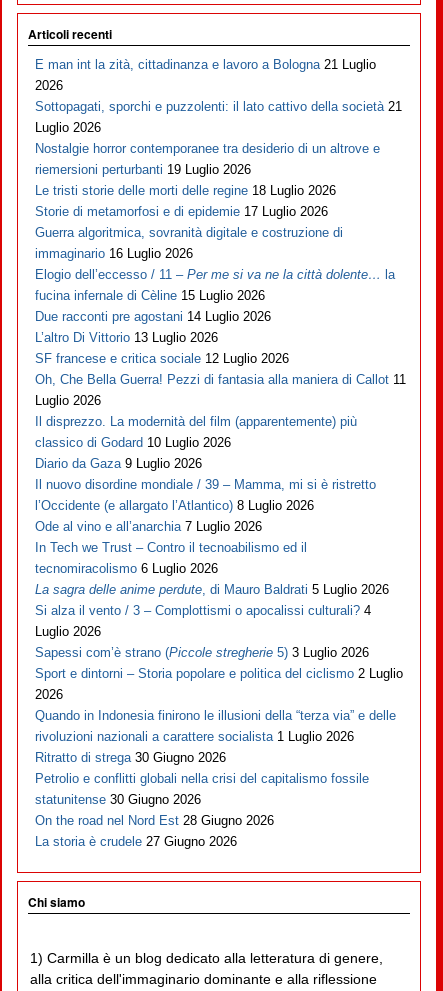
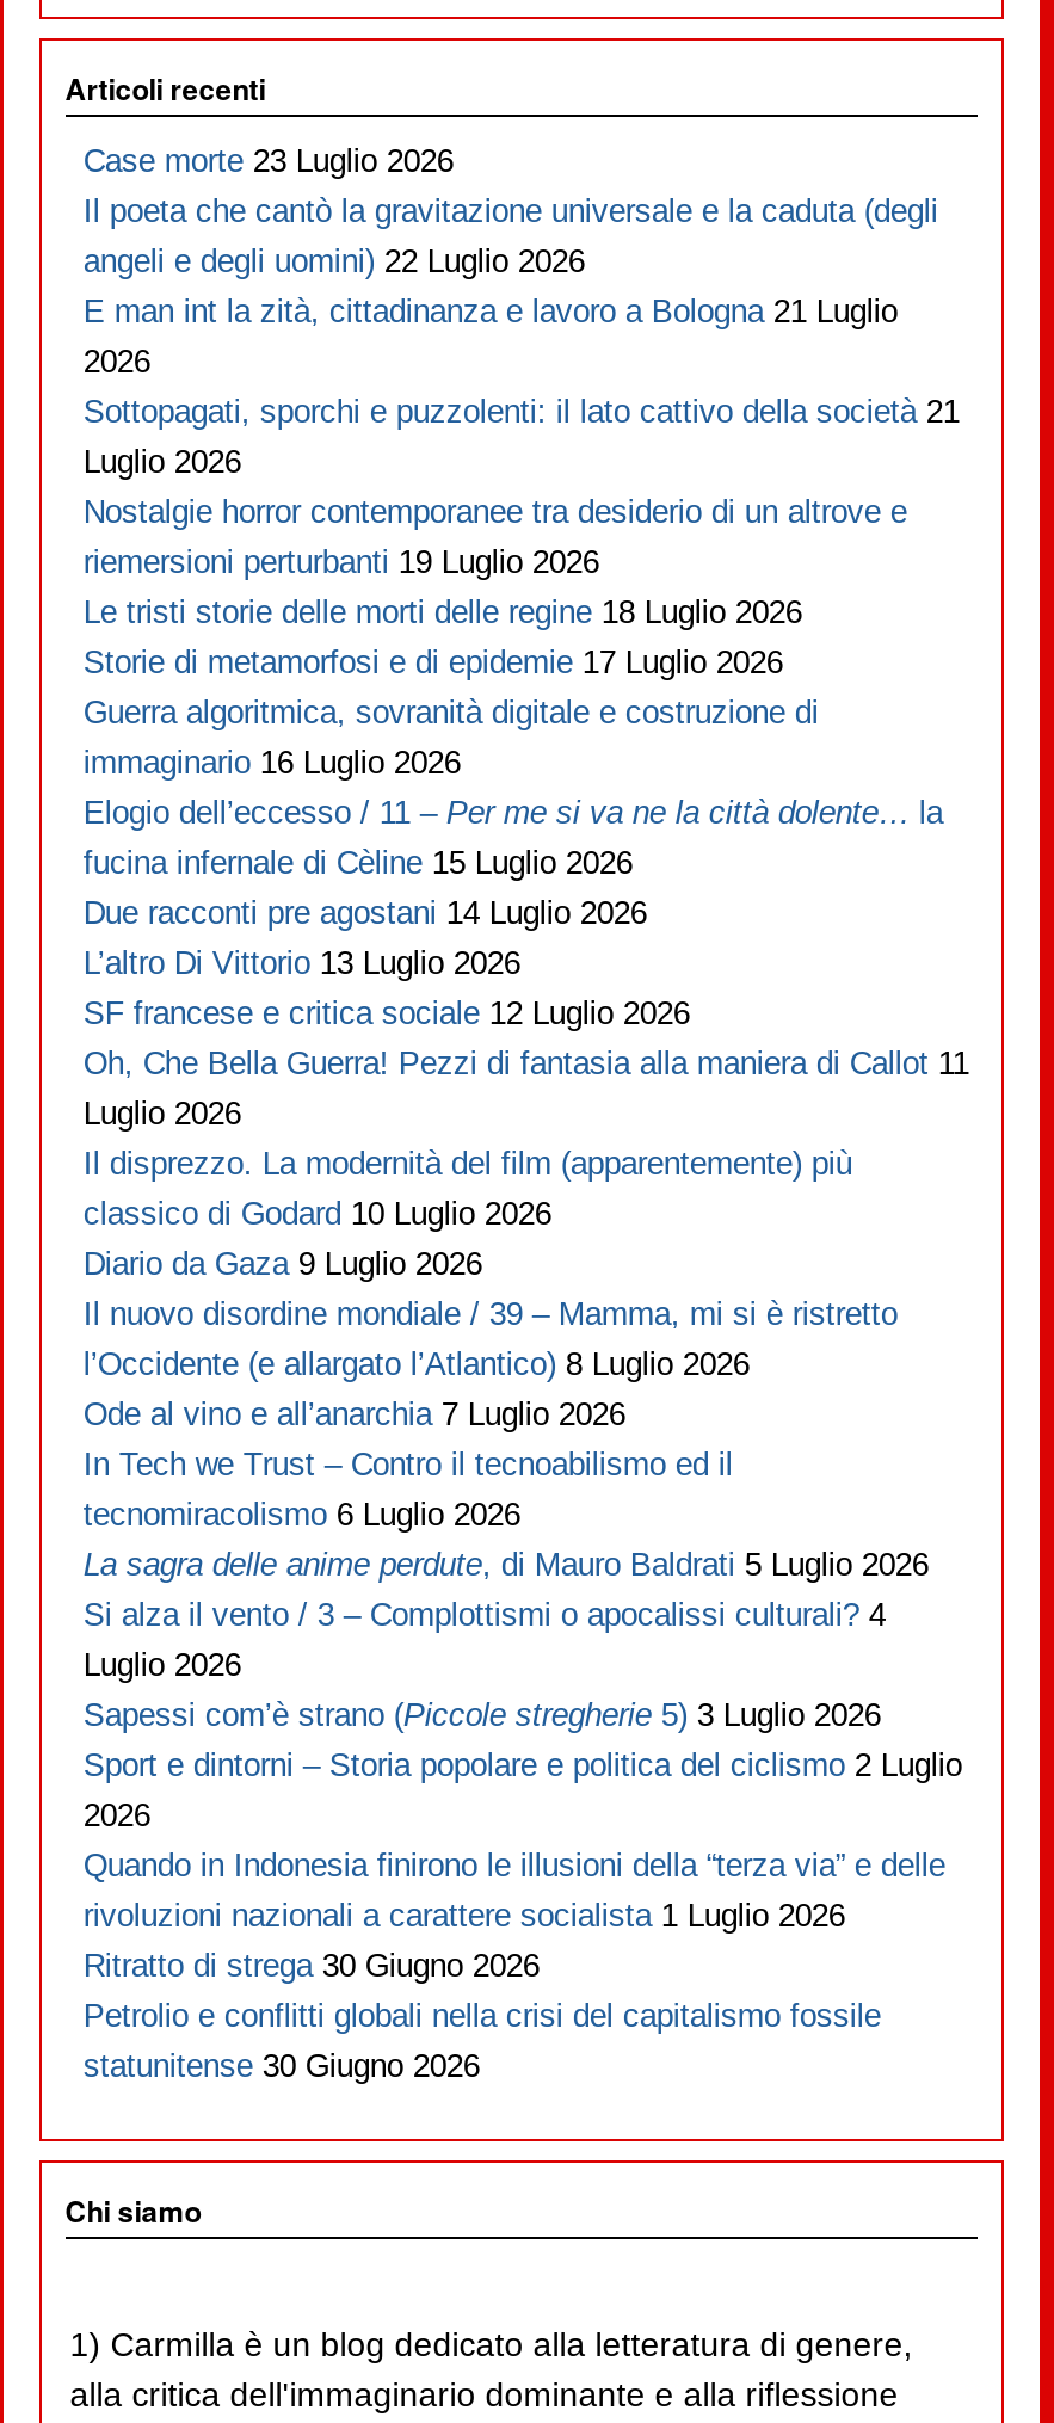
+ Case morte 23 Luglio 2026
+ Il poeta che cantò la gravitazione universale e la caduta (degli
+ angeli e degli uomini) 22 Luglio 2026

moved down: E man int la zità, cittadinanza e lavoro a Bologna 21 Luglio | 2026 | Sottopagati, sporchi e puzzolenti: il lato cattivo della società 21 | ... | Petrolio e conflitti globali nella crisi del capitalismo fossile | statunitense 30 Giugno 2026

- On the road nel Nord Est 28 Giugno 2026
- La storia è crudele 27 Giugno 2026
